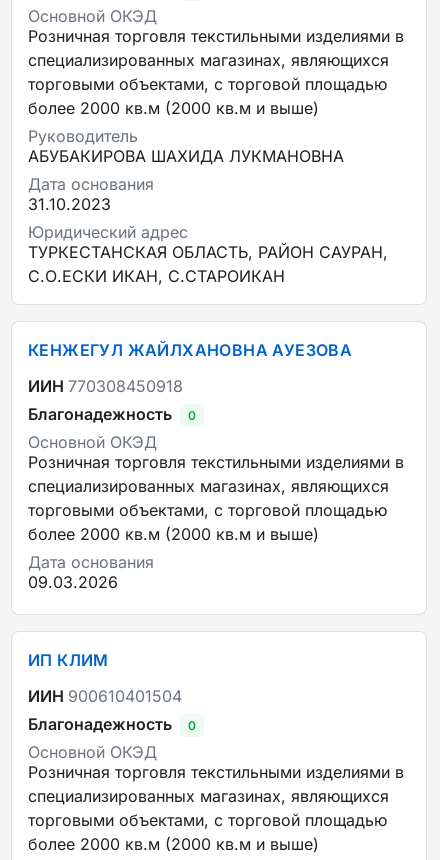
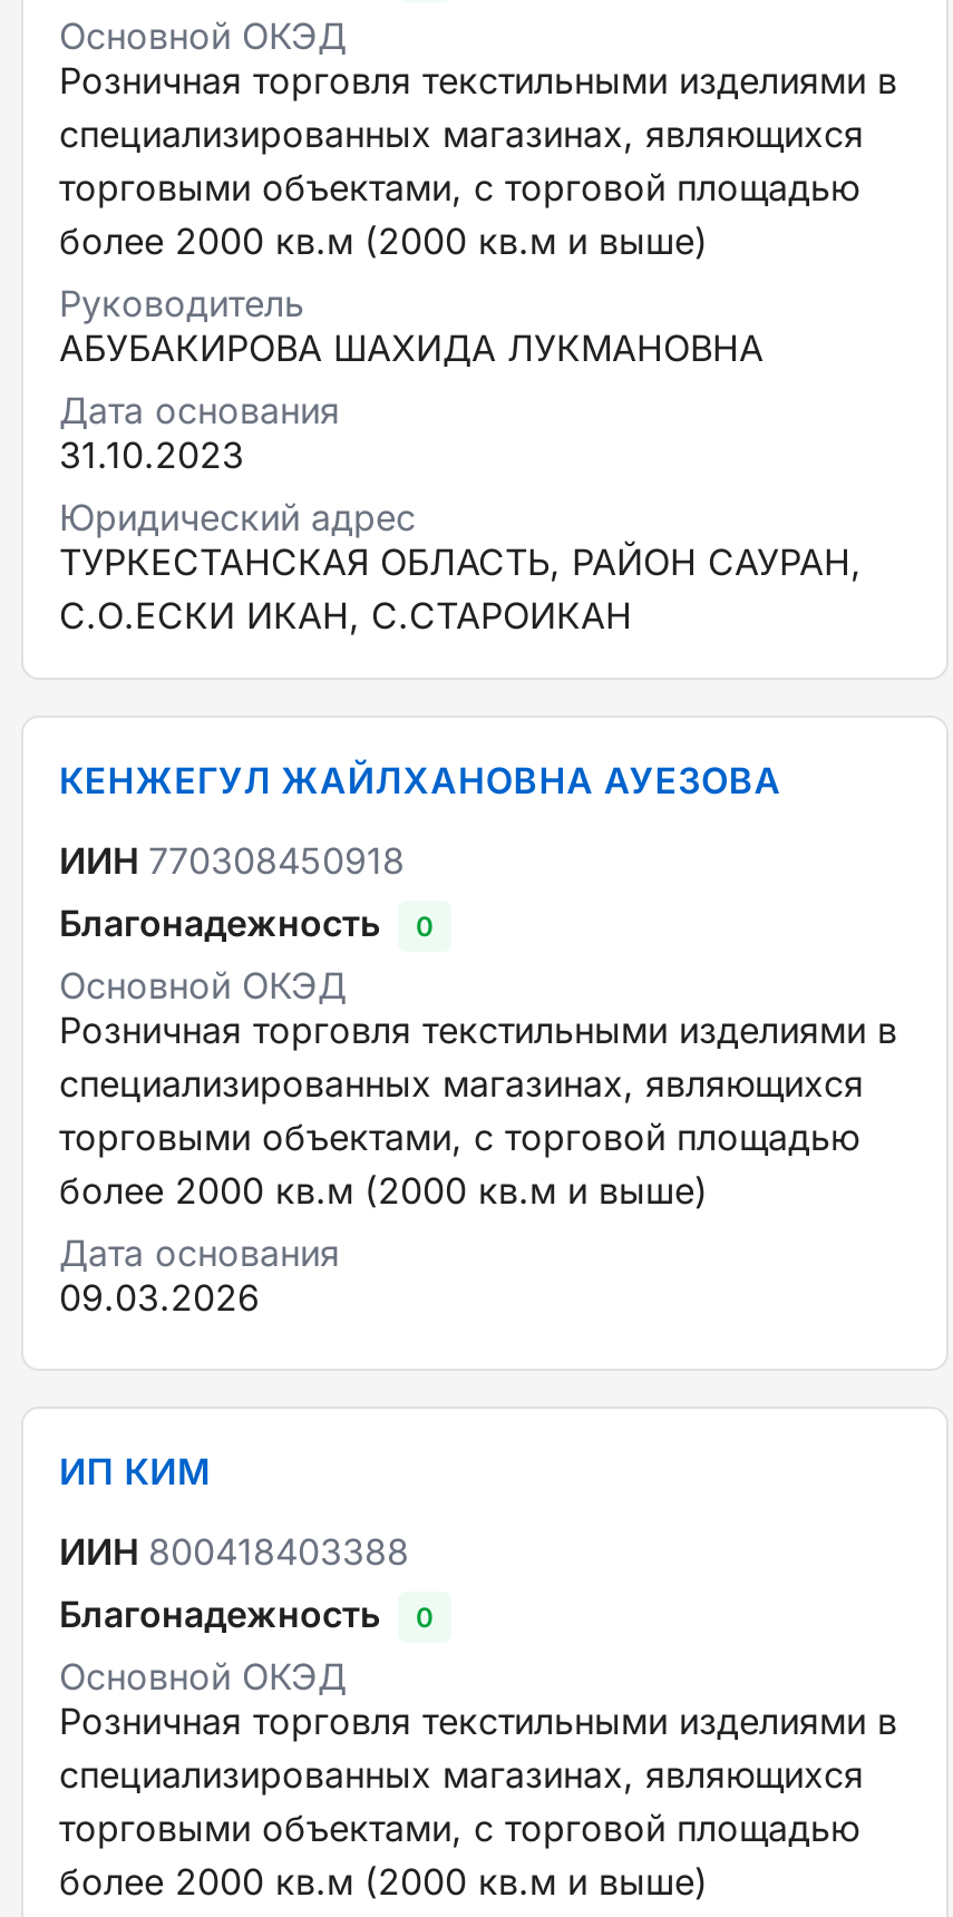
- ИП КЛИМ
+ ИП КИМ

- ИИН 900610401504
+ ИИН 800418403388
